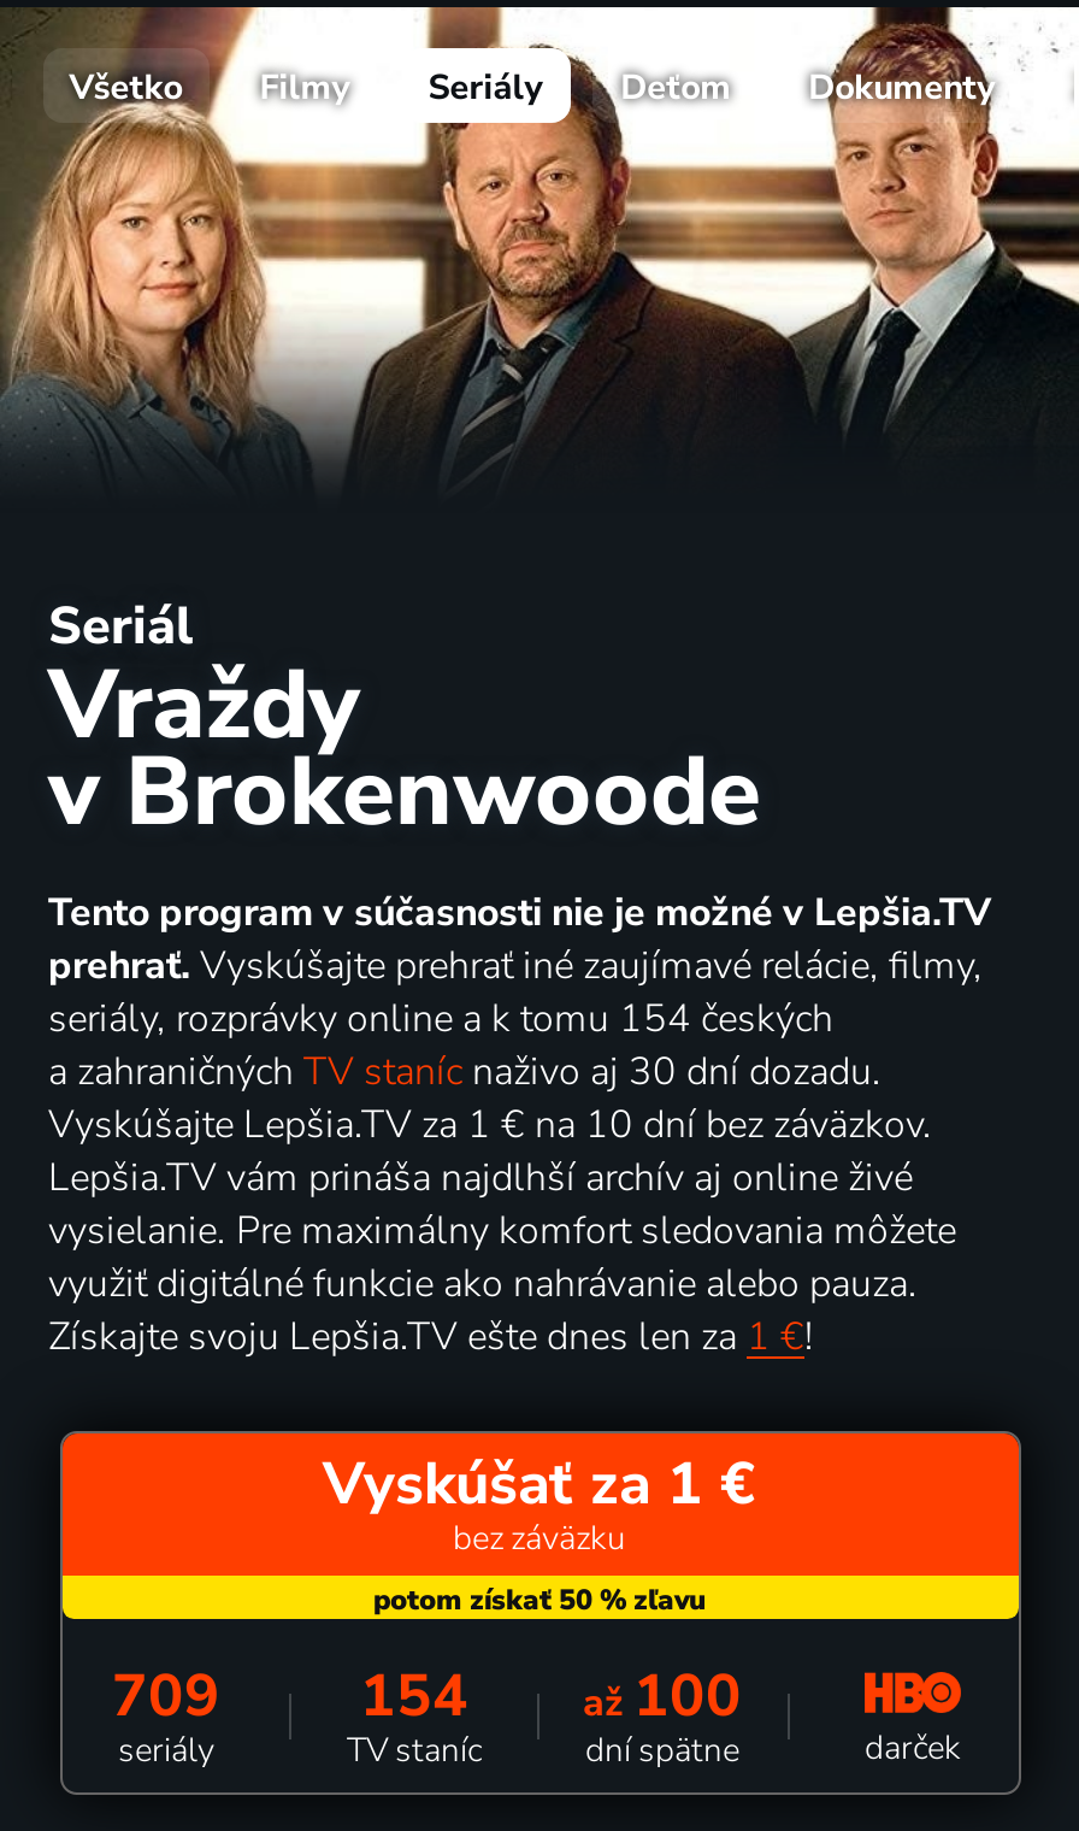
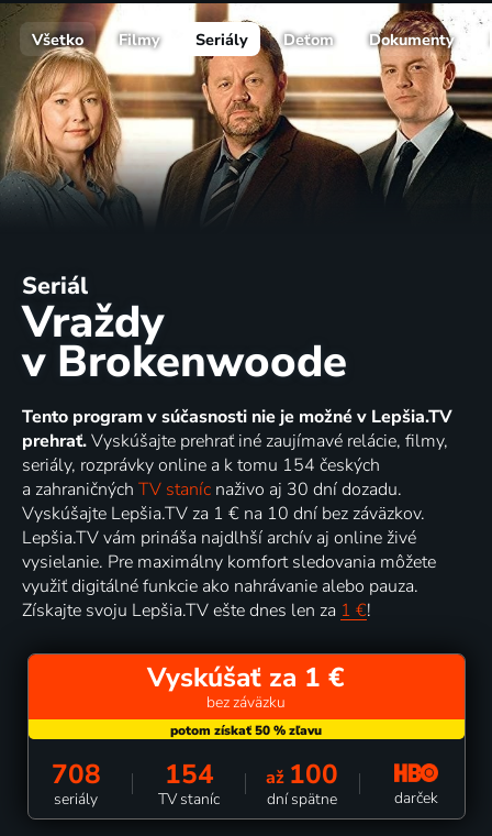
- 709 154 až 100
+ 708 154 až 100
